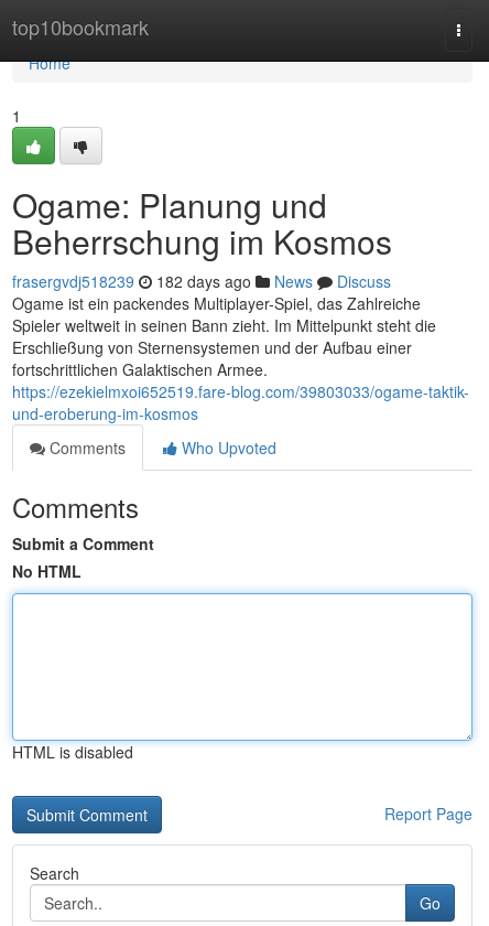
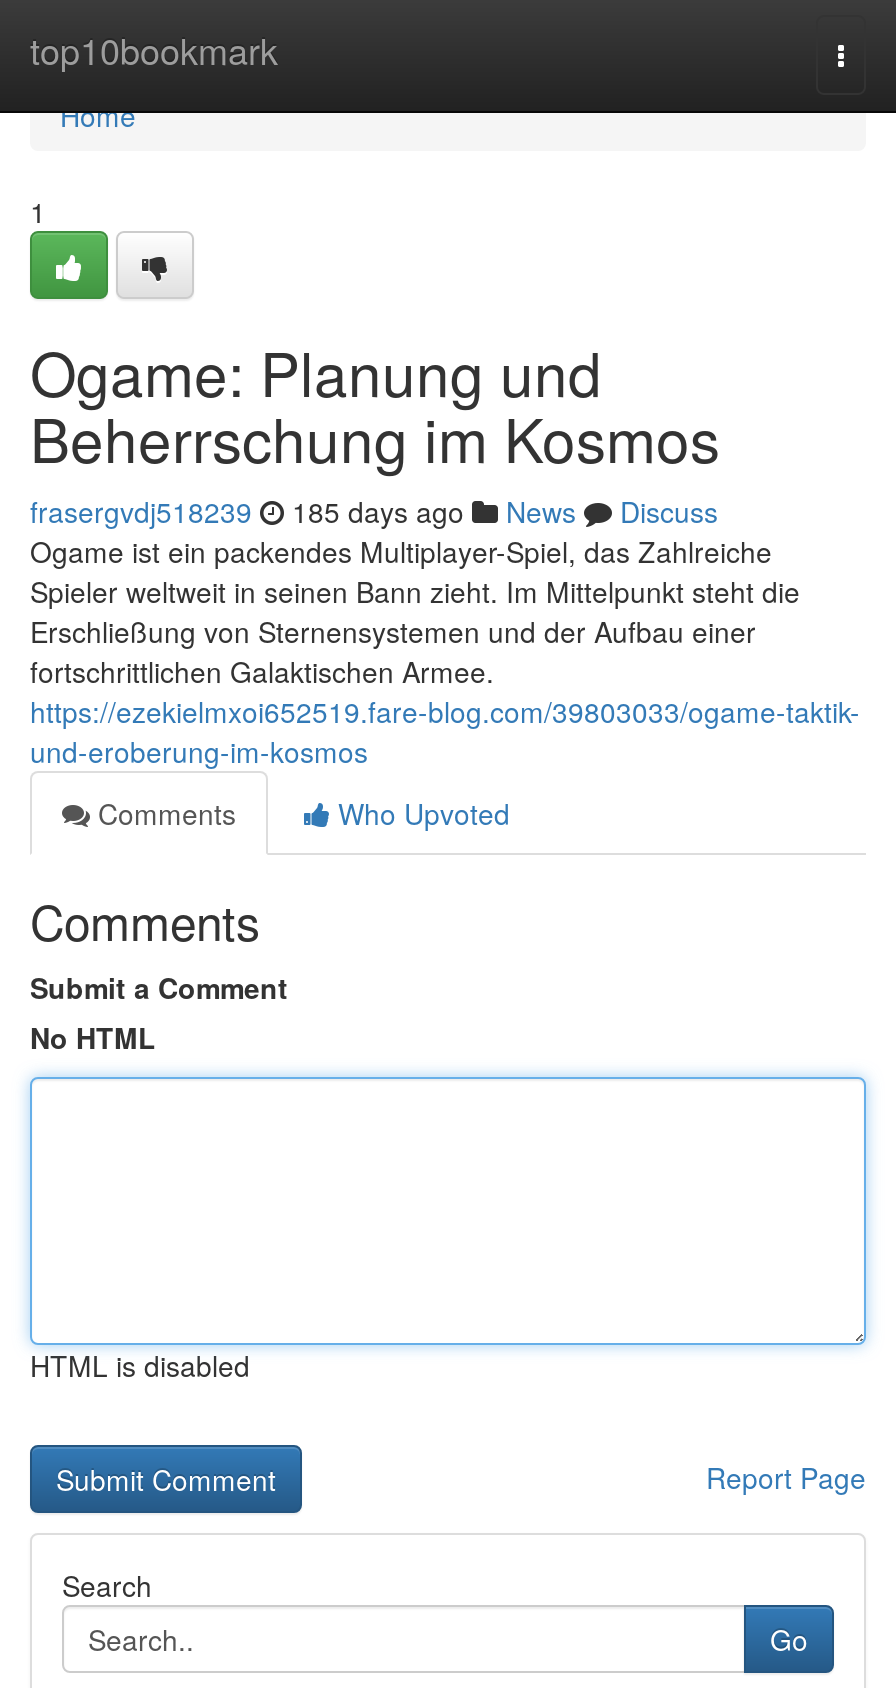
- frasergvdj518239 182 days ago News Discuss
+ frasergvdj518239 185 days ago News Discuss
